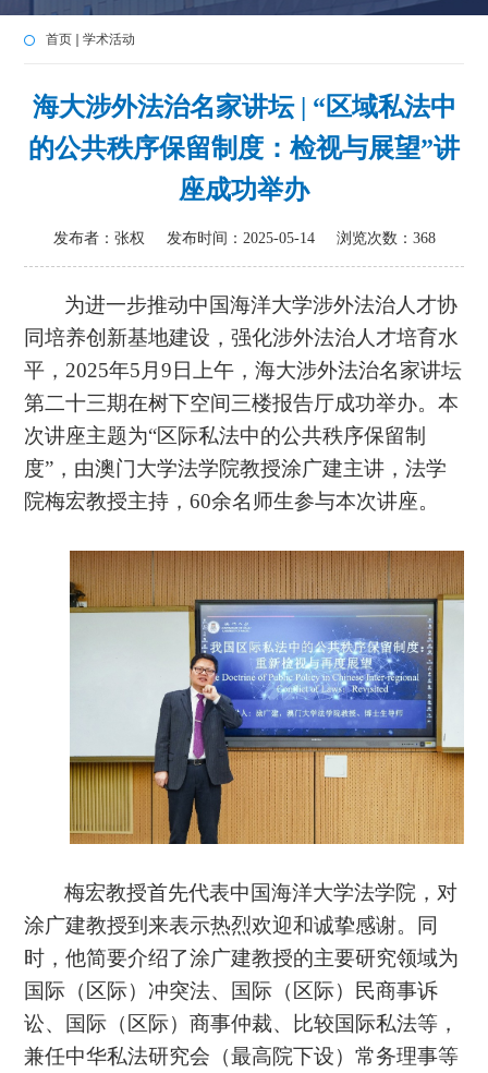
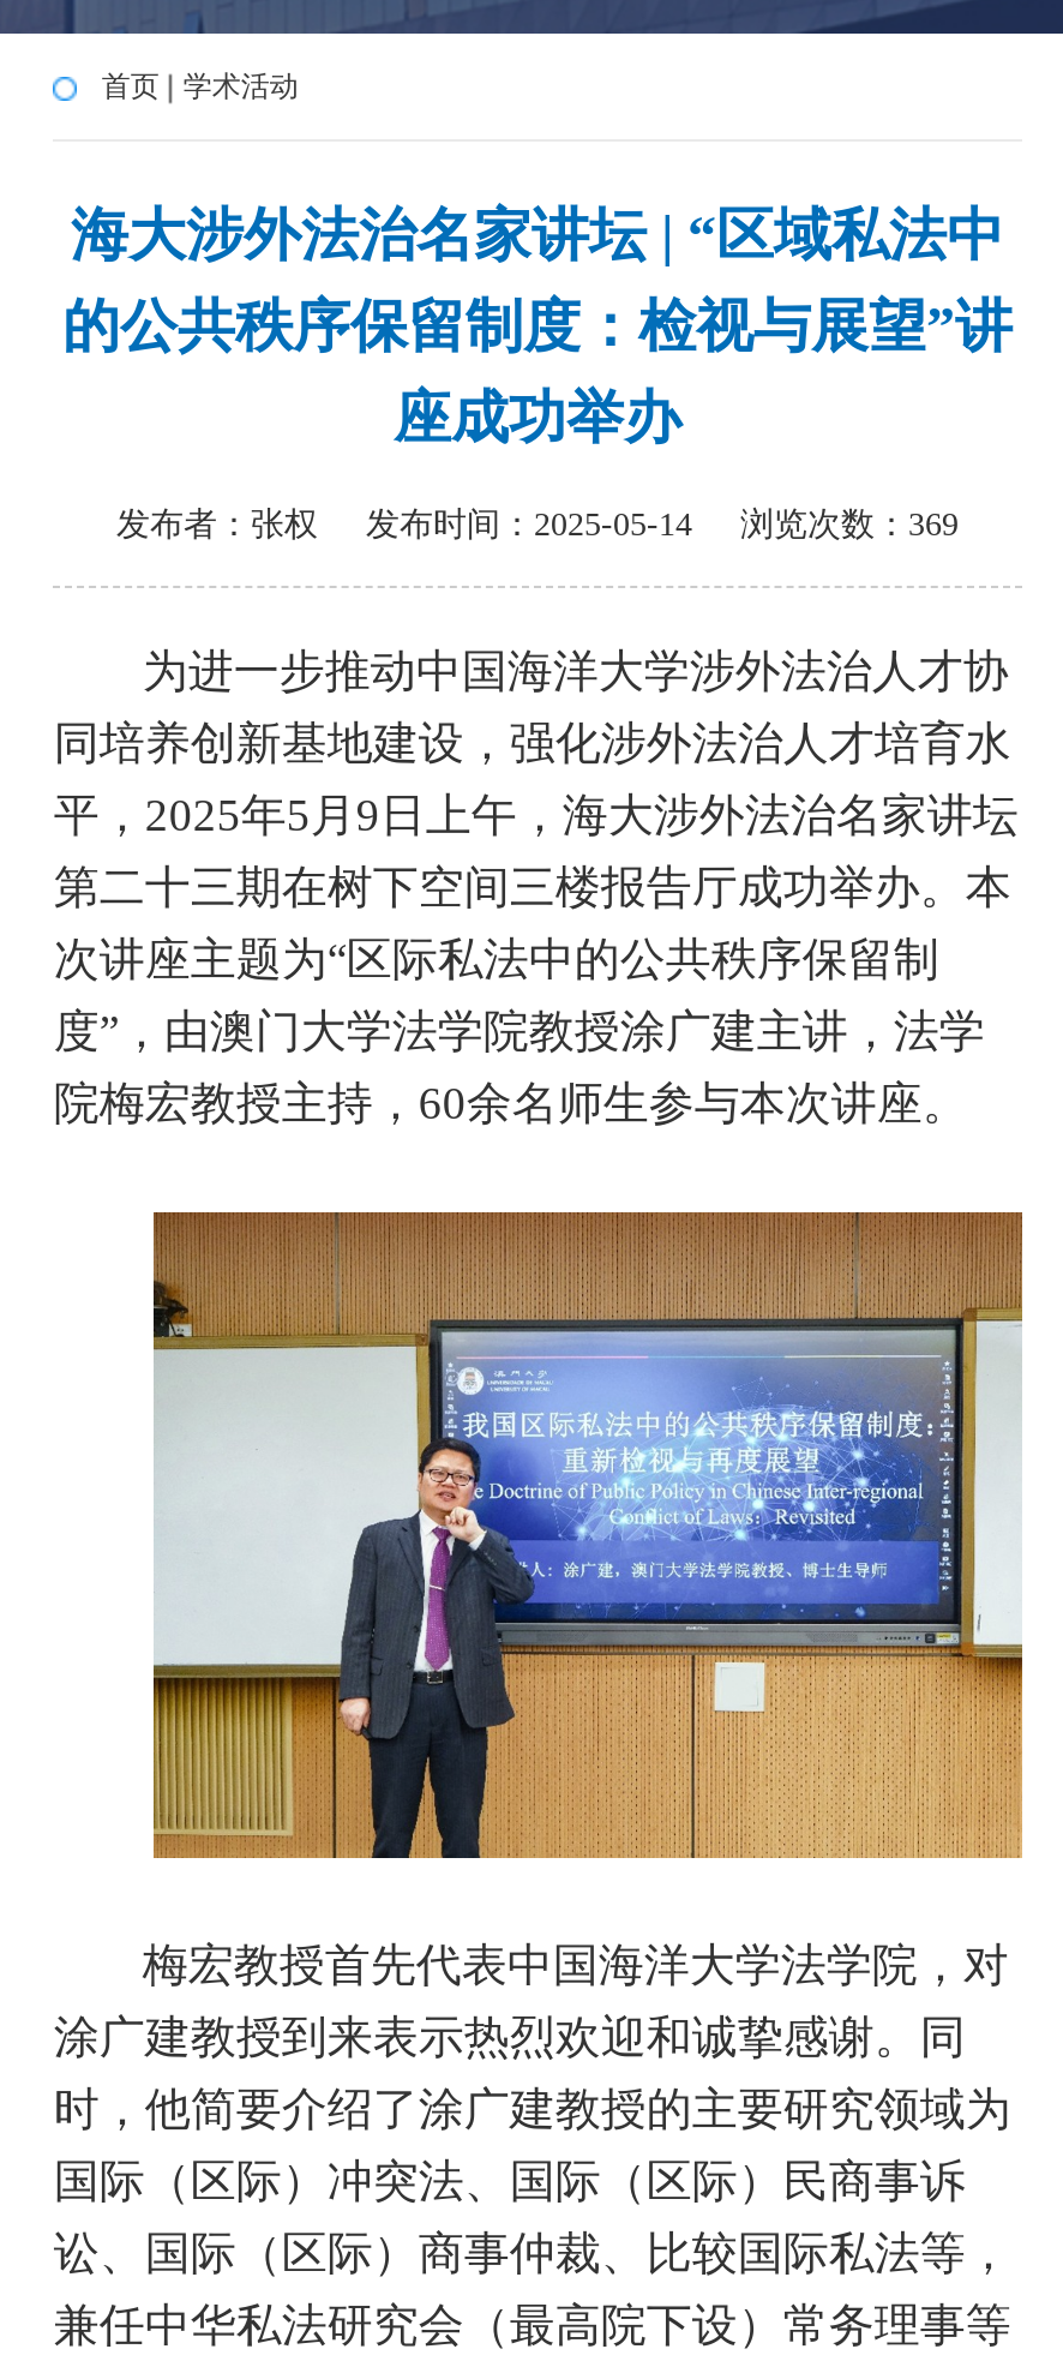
- 发布者：张权 发布时间：2025-05-14 浏览次数：368
+ 发布者：张权 发布时间：2025-05-14 浏览次数：369
